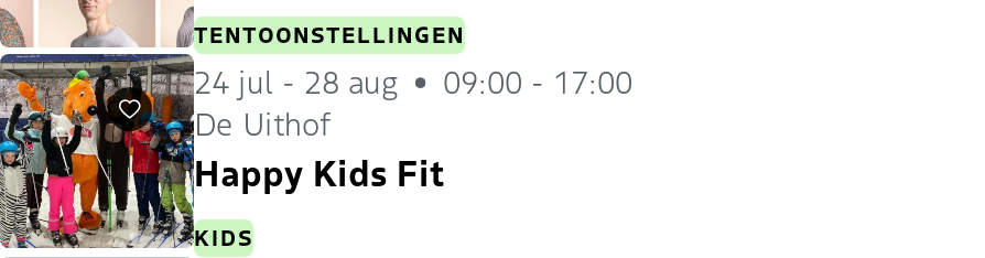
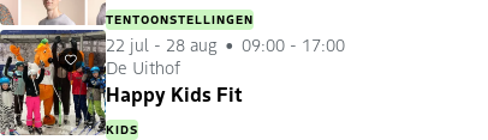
- 24 jul - 28 aug 09:00 - 17:00
+ 22 jul - 28 aug 09:00 - 17:00
